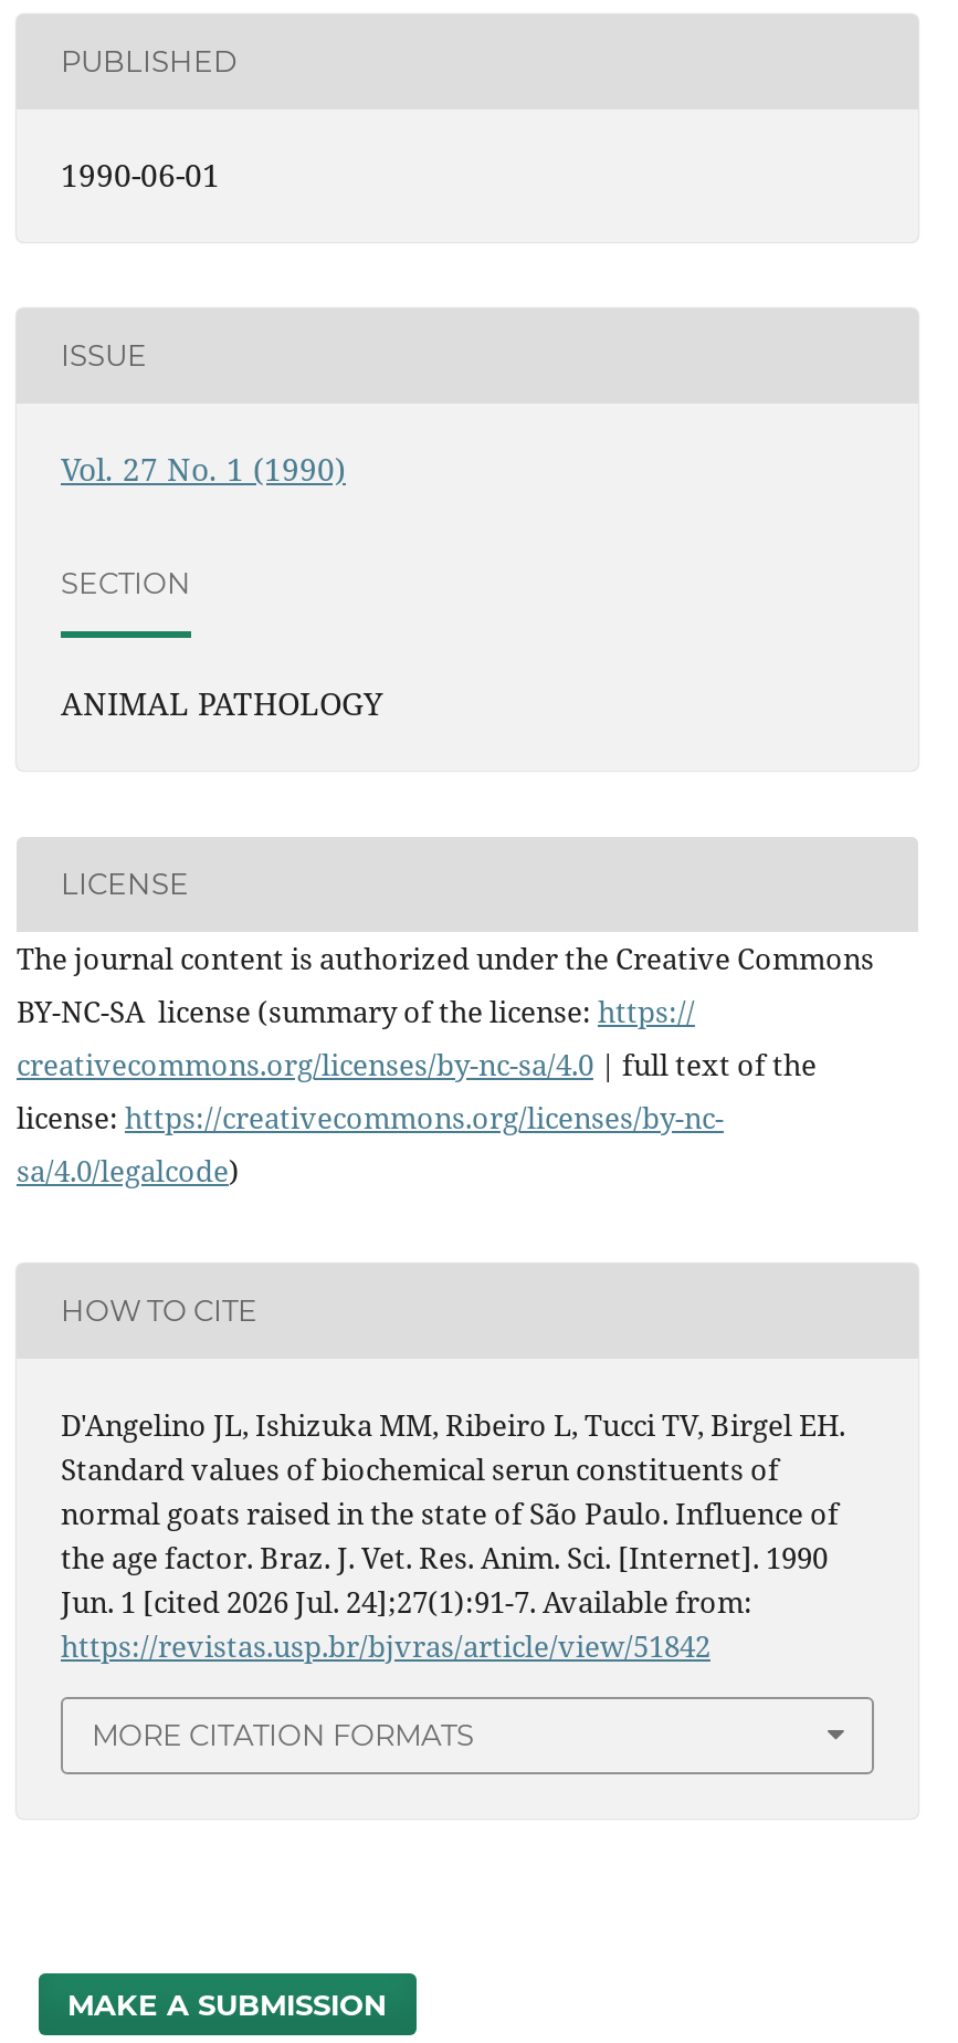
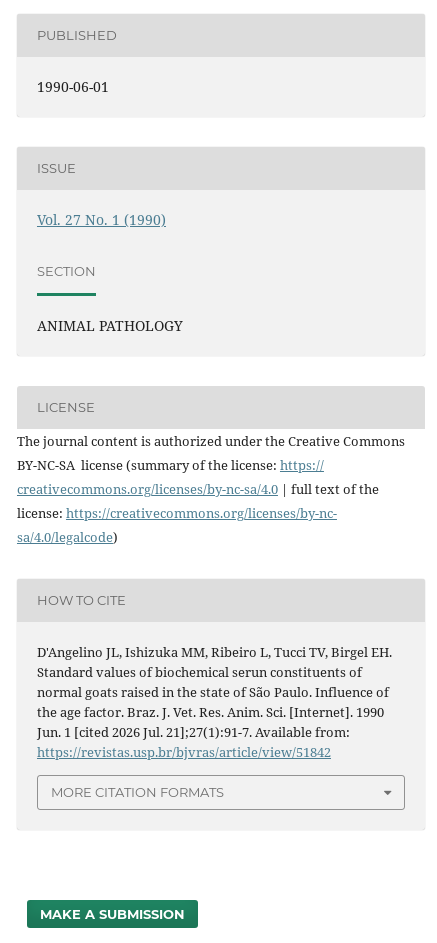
- Jun. 1 [cited 2026 Jul. 24];27(1):91-7. Available from:
+ Jun. 1 [cited 2026 Jul. 21];27(1):91-7. Available from:
